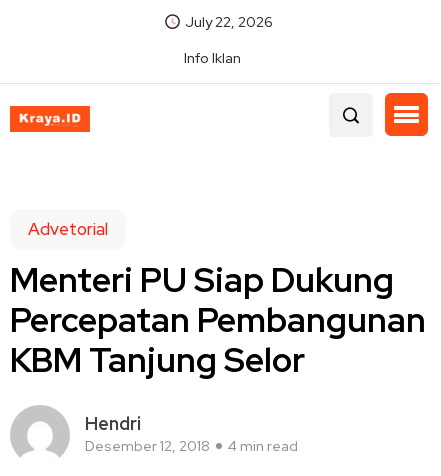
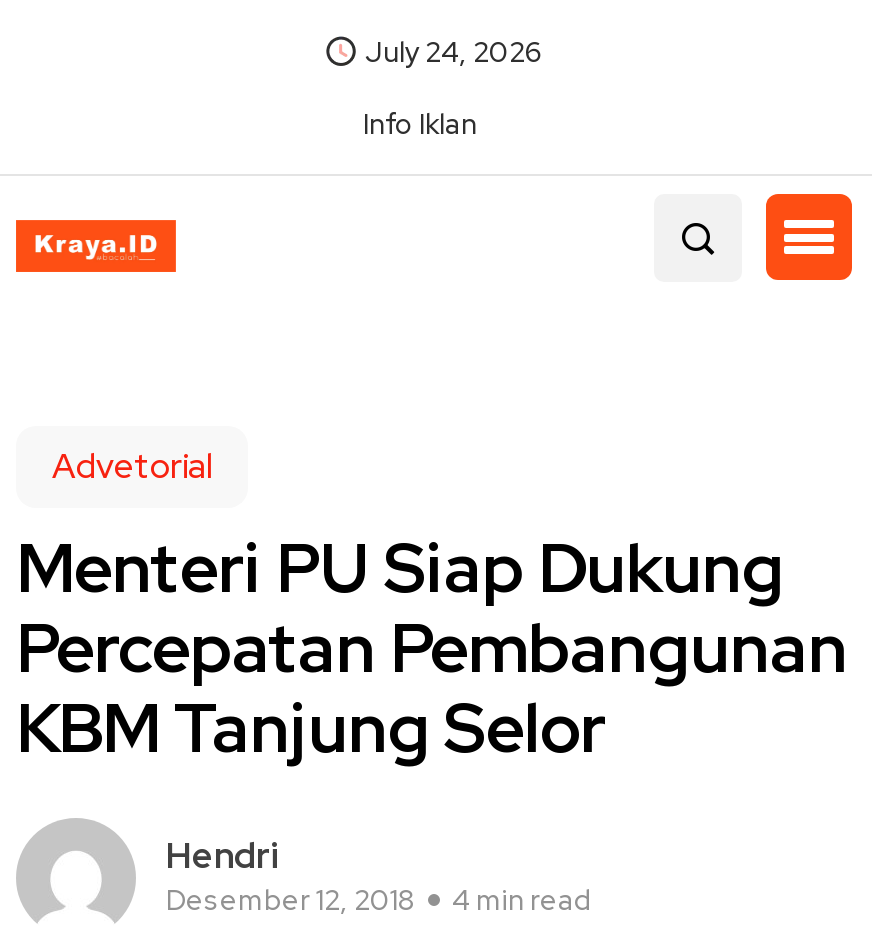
- July 22, 2026
+ July 24, 2026
